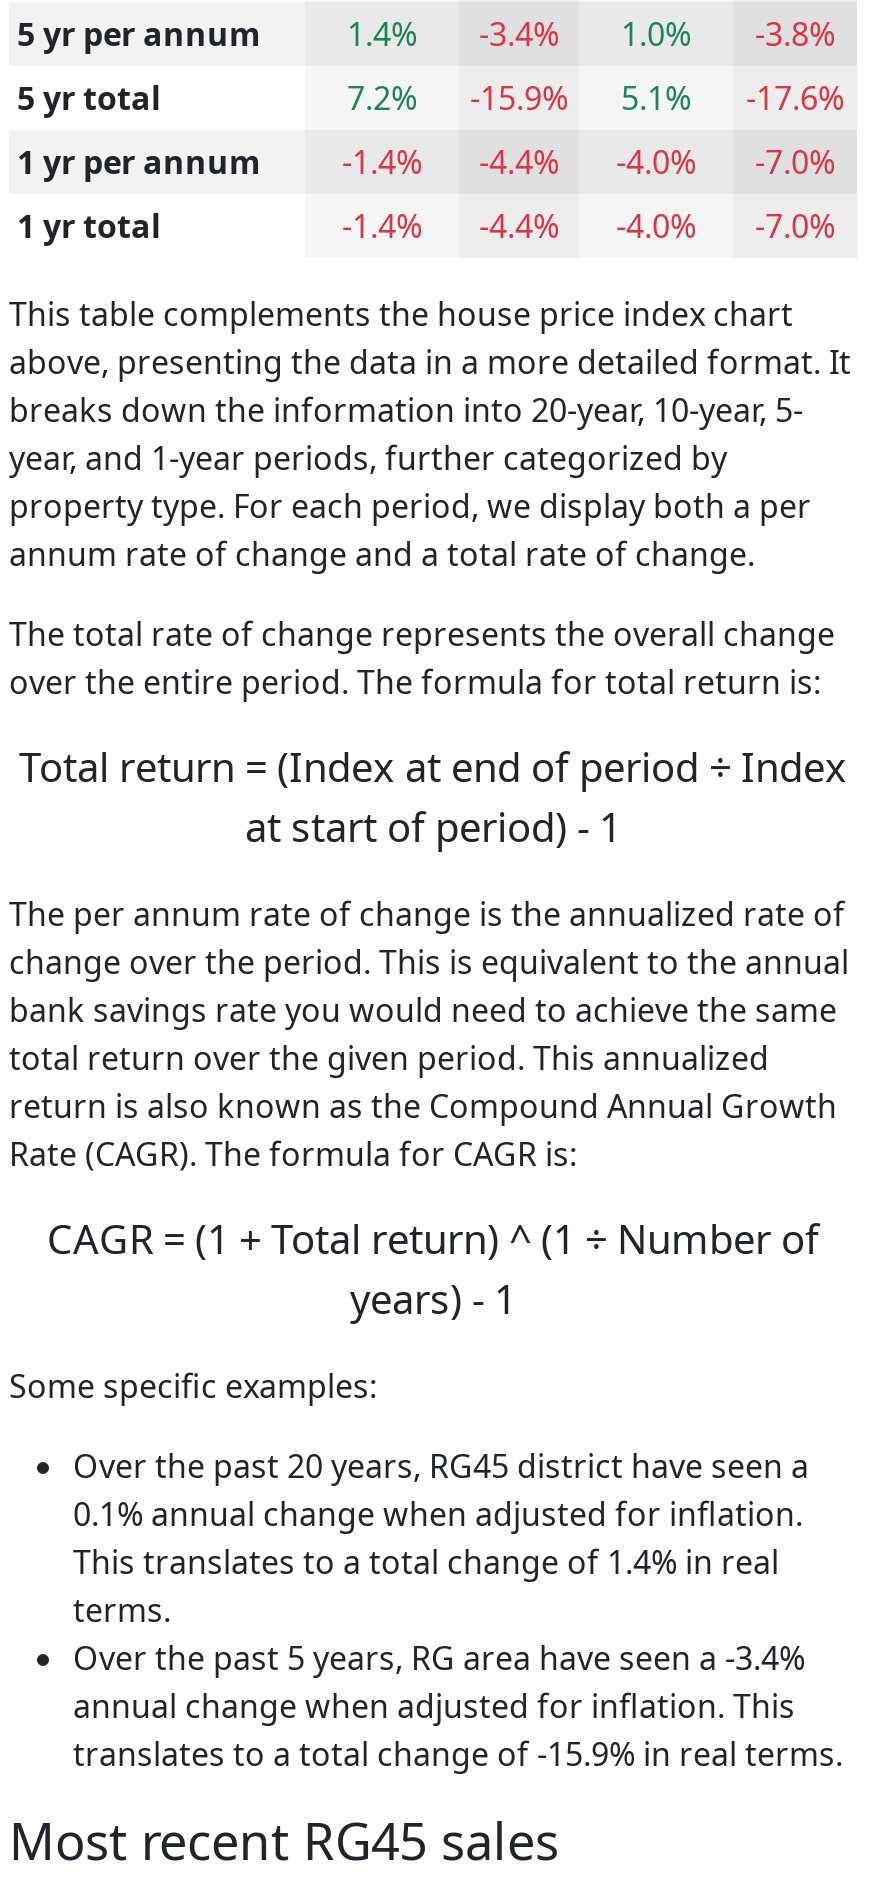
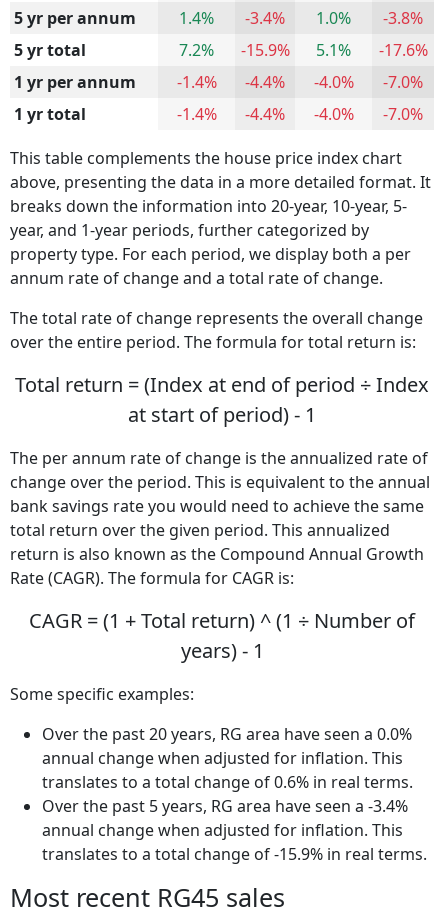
- Over the past 20 years, RG45 district have seen a
- 0.1% annual change when adjusted for inflation.
- This translates to a total change of 1.4% in real
- terms.
+ Over the past 20 years, RG area have seen a 0.0%
+ annual change when adjusted for inflation. This
+ translates to a total change of 0.6% in real terms.
